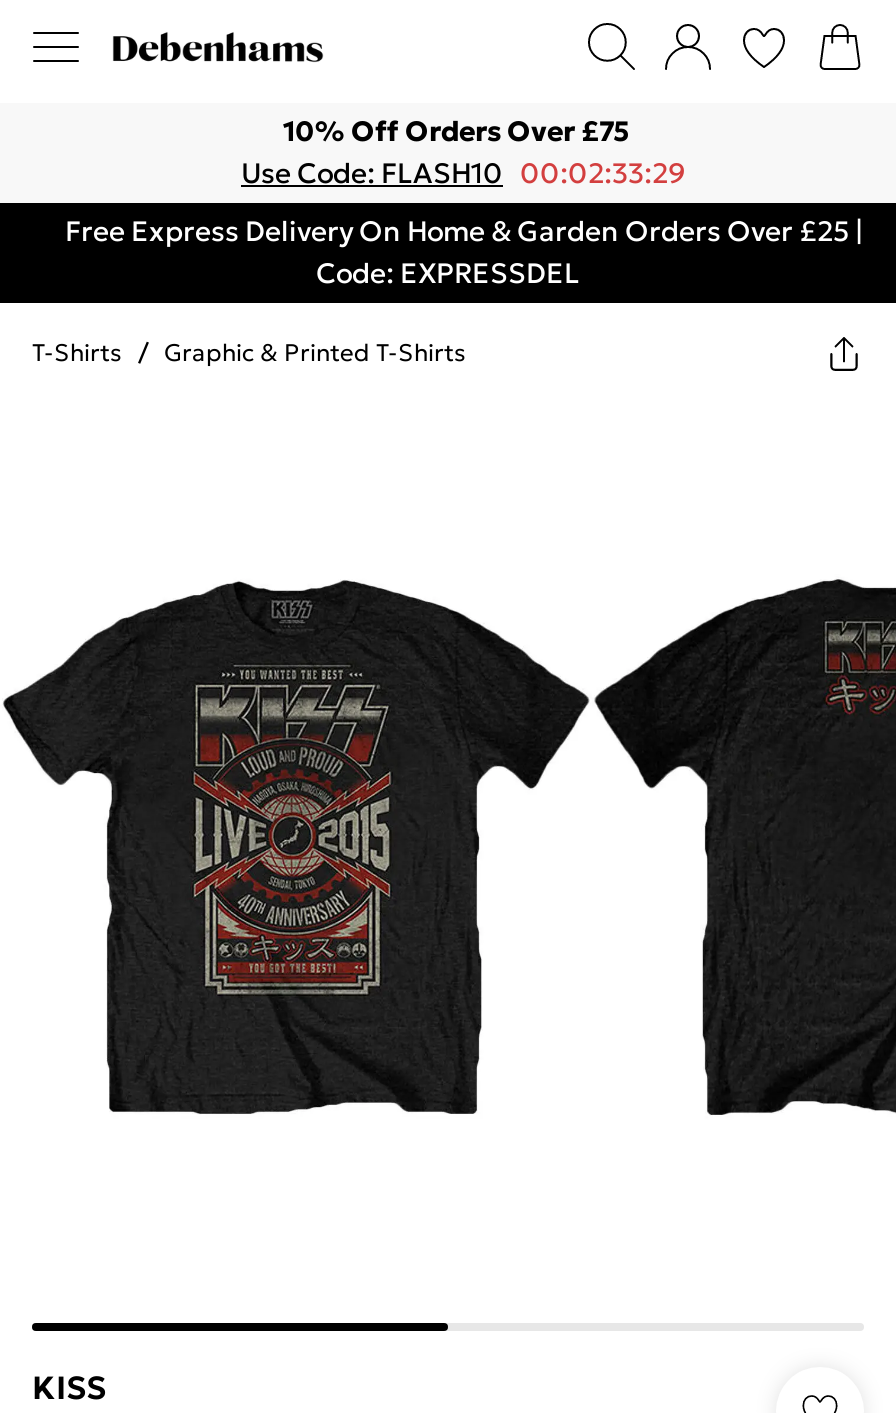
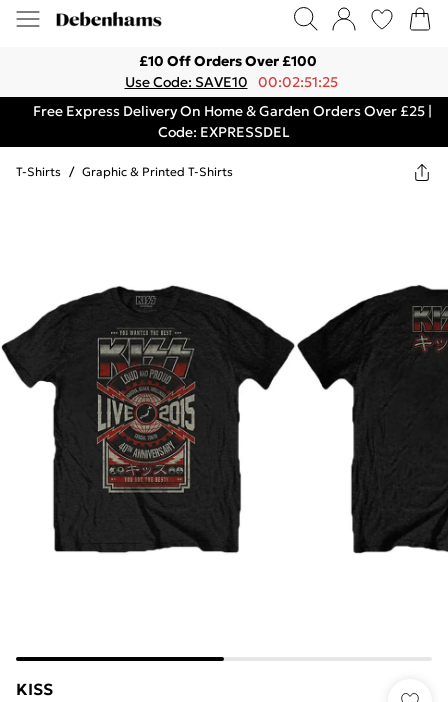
- 10% Off Orders Over £75
+ £10 Off Orders Over £100

- Use Code: FLASH10 00:02:33:29
+ Use Code: SAVE10 00:02:51:25
